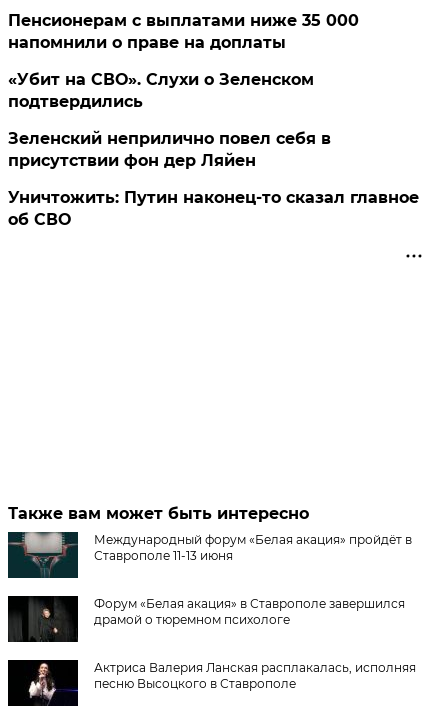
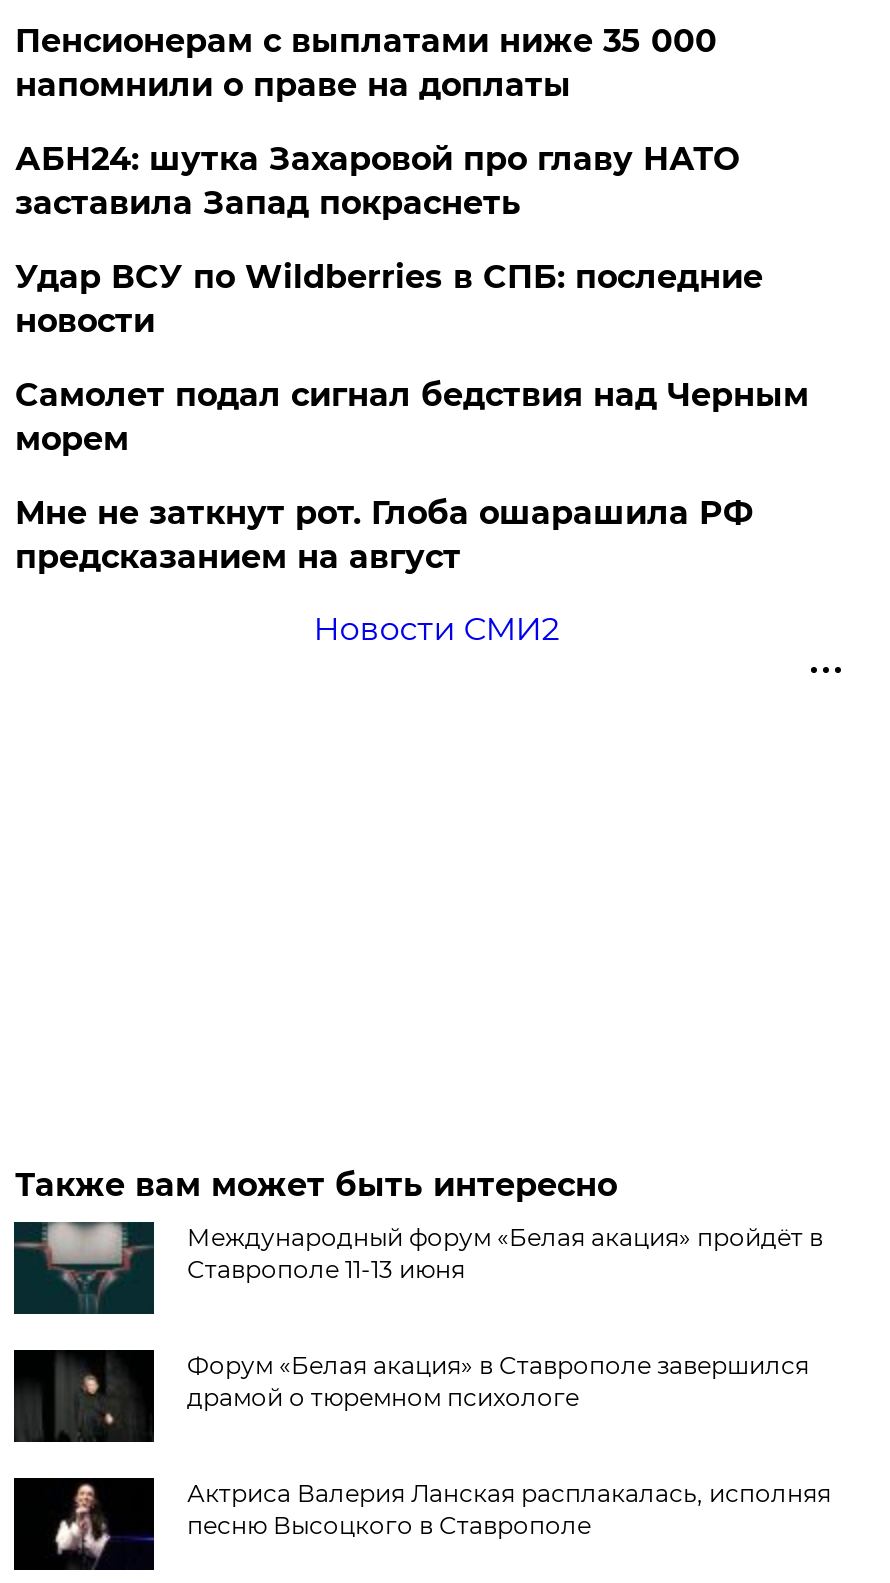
- «Убит на СВО». Слухи о Зеленском
- подтвердились
- Зеленский неприлично повел cебя в
- присутствии фон дер Ляйен
- Уничтожить: Путин наконец-то сказал главное
- об СВО
+ АБН24: шутка Захаровой про главу НАТО
+ заставила Запад покраснеть
+ Удар ВСУ по Wildberries в СПБ: последние
+ новости
+ Самолет подал сигнал бедствия над Черным
+ морем
+ Мне не заткнут рот. Глоба ошарашила РФ
+ предсказанием на август
+ Новости СМИ2
